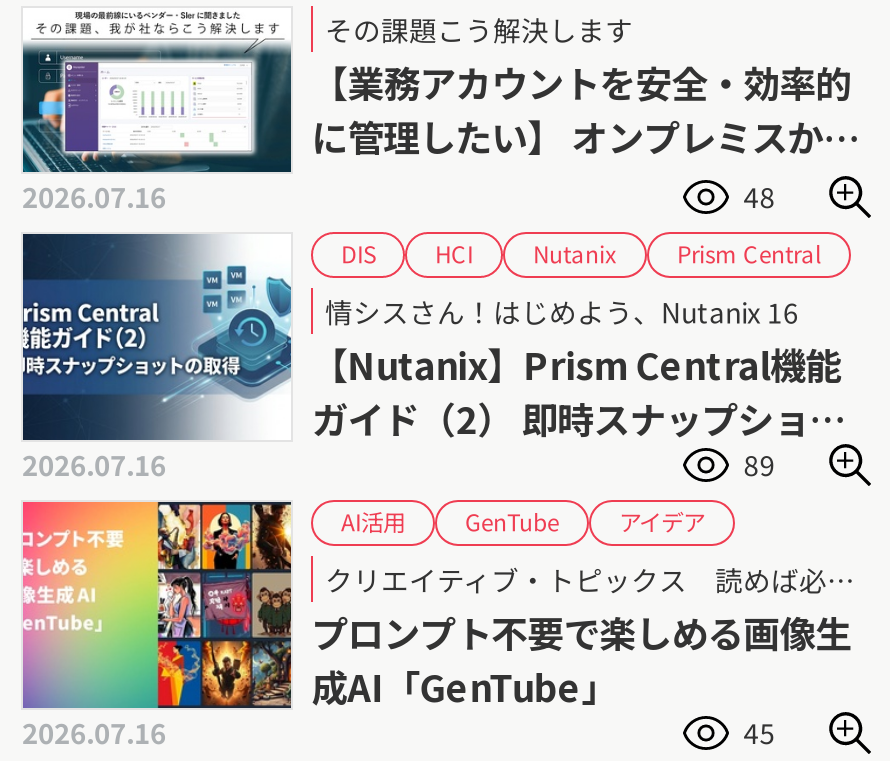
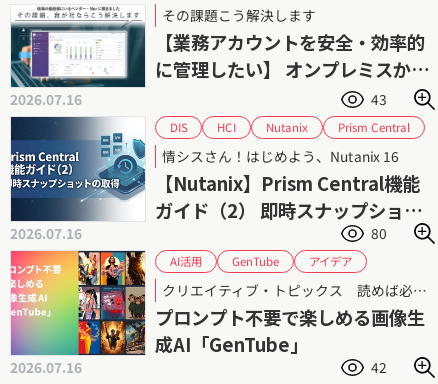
- 48
+ 43

- 89
+ 80

- 45
+ 42
